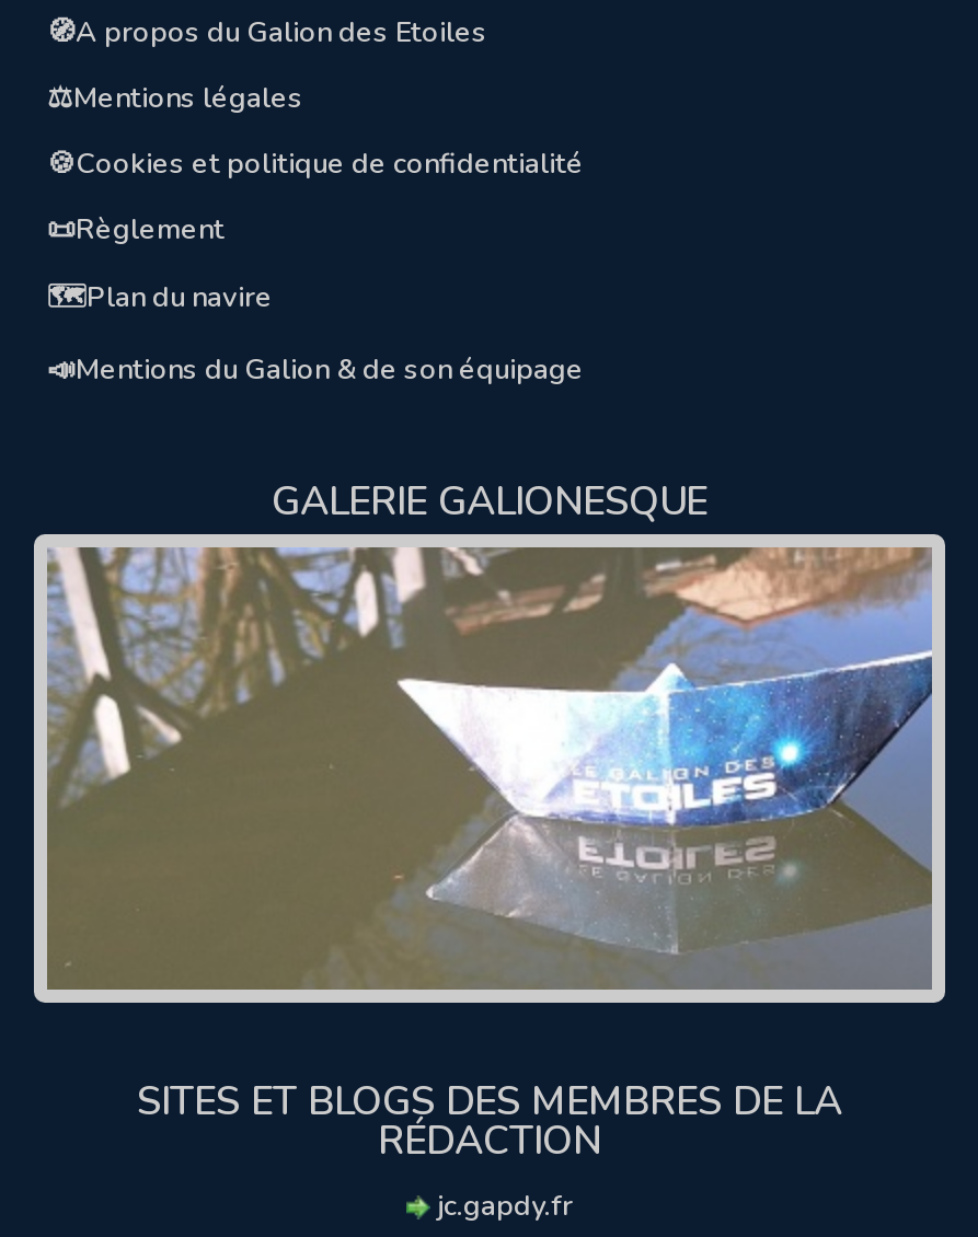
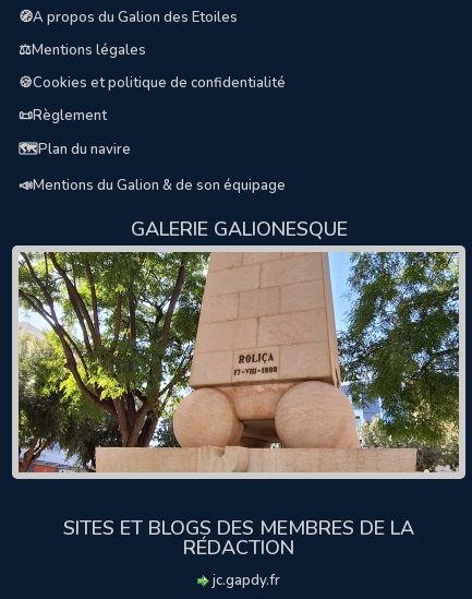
- [image]
+ [image]
